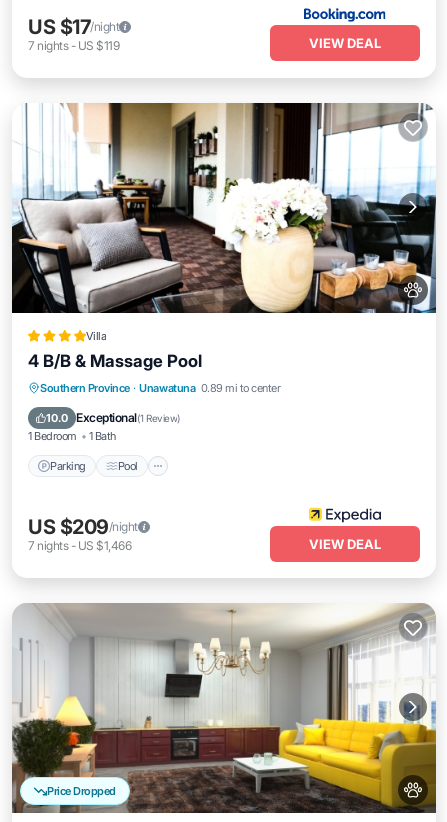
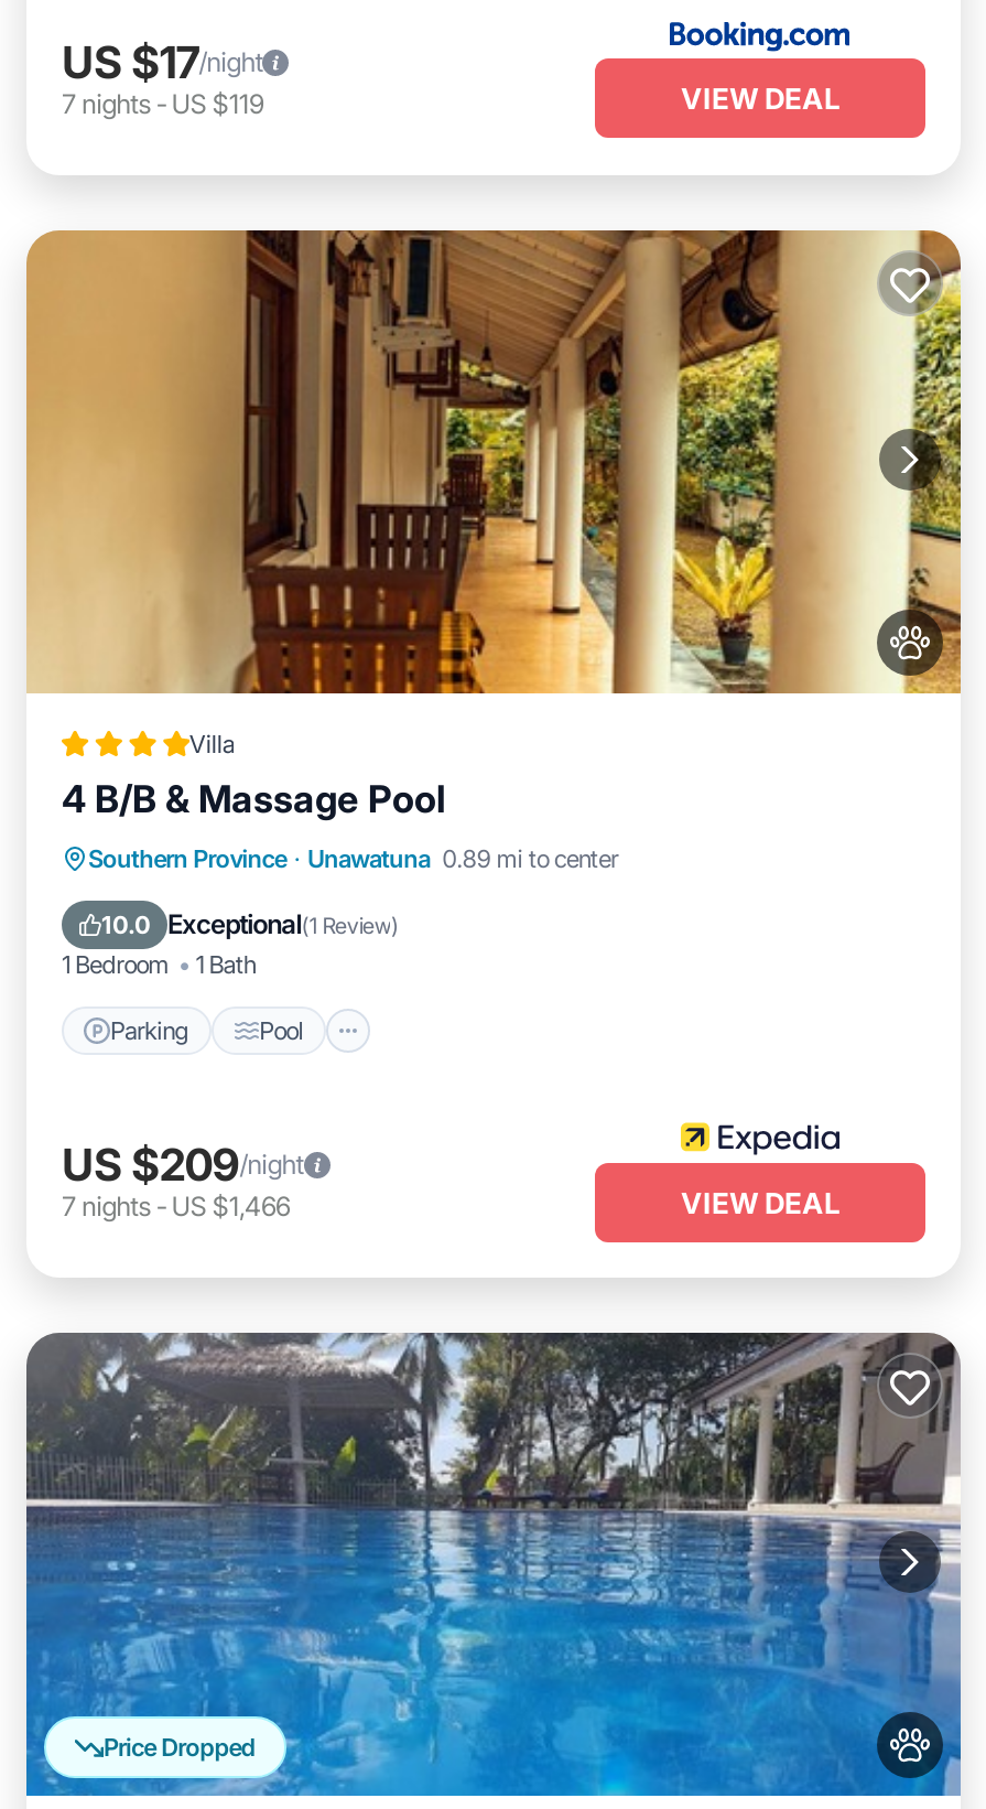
- [image]
+ [image]

- [image]
+ [image]
